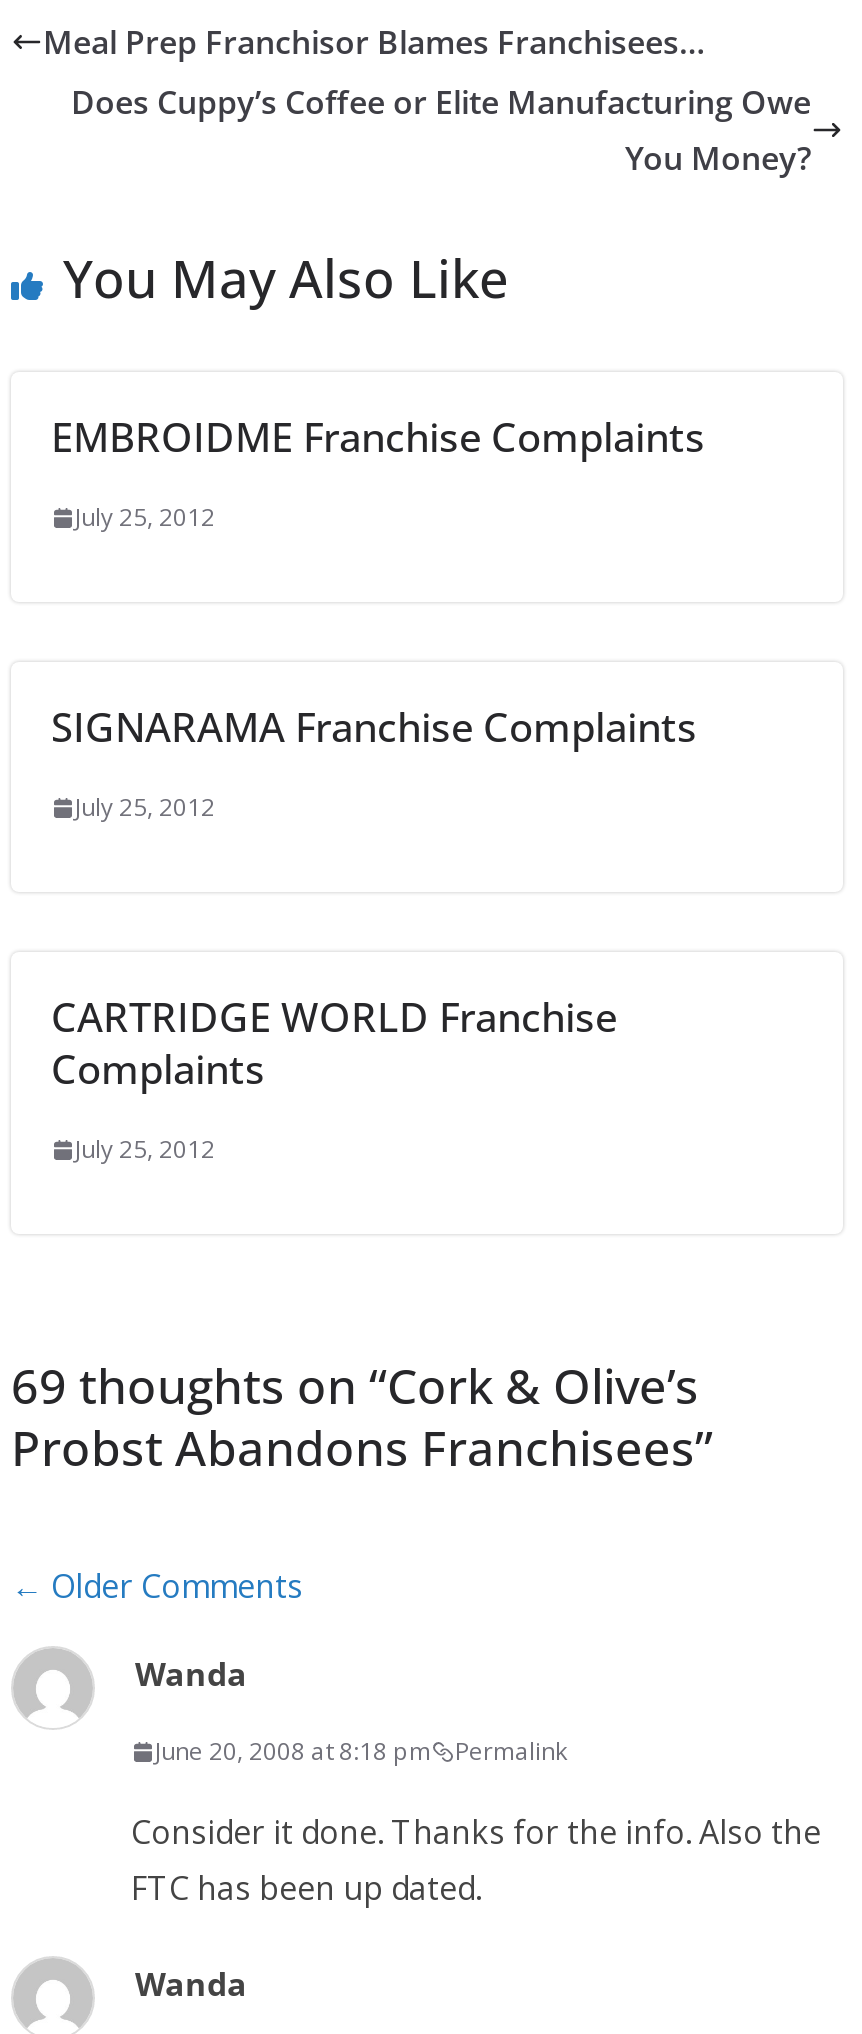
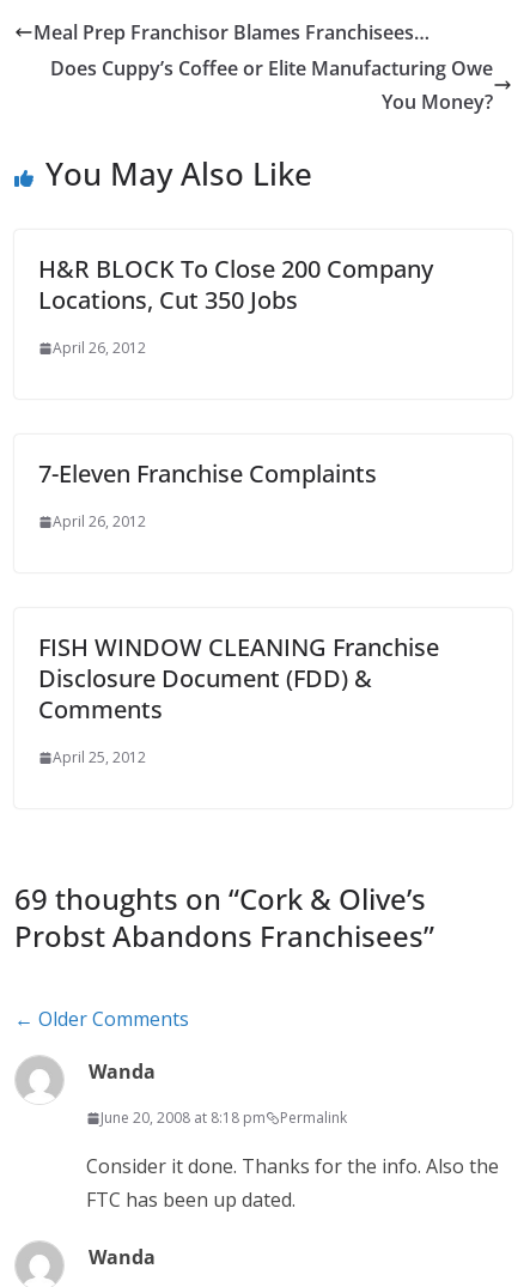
- EMBROIDME Franchise Complaints
+ H&R BLOCK To Close 200 Company
+ Locations, Cut 350 Jobs

- July 25, 2012
+ April 26, 2012

- SIGNARAMA Franchise Complaints
+ 7-Eleven Franchise Complaints

- July 25, 2012
+ April 26, 2012

- CARTRIDGE WORLD Franchise
- Complaints
+ FISH WINDOW CLEANING Franchise
+ Disclosure Document (FDD) &
+ Comments

- July 25, 2012
+ April 25, 2012
